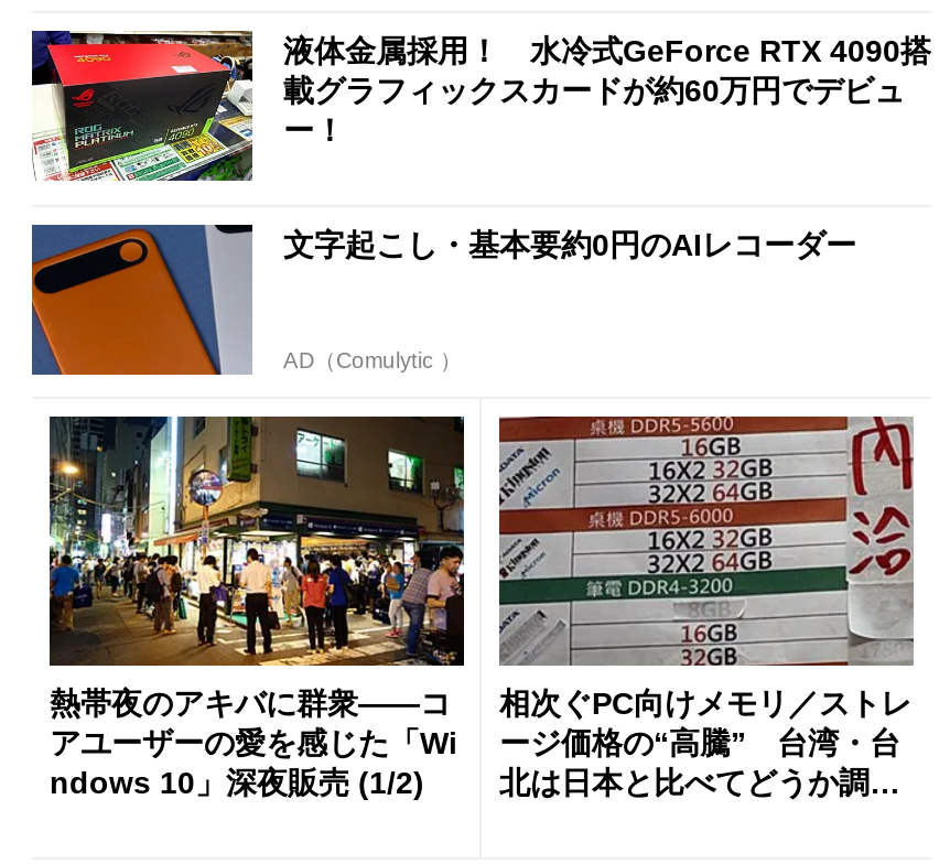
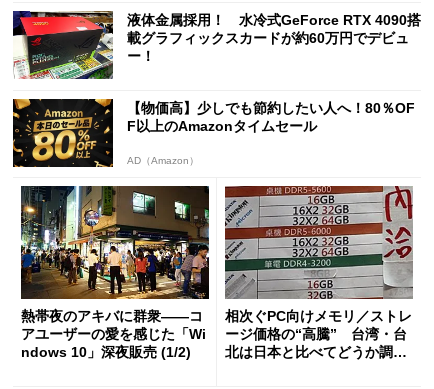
- [image]
- 文字起こし・基本要約0円のAIレコーダー
+ [image]
+ 【物価高】少しでも節約したい人へ！80％OF
+ F以上のAmazonタイムセール

- AD（Comulytic ）
+ AD（Amazon）
